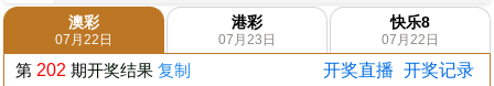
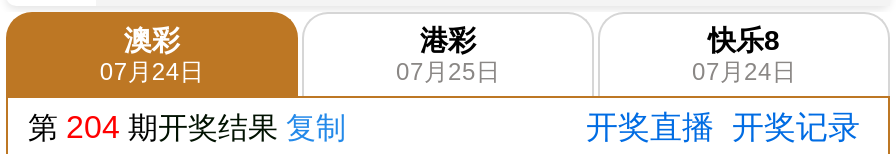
- 07月22日
+ 07月24日

- 07月23日
+ 07月25日

- 07月22日
+ 07月24日

- 第202期开奖结果 复制
+ 第204期开奖结果 复制
